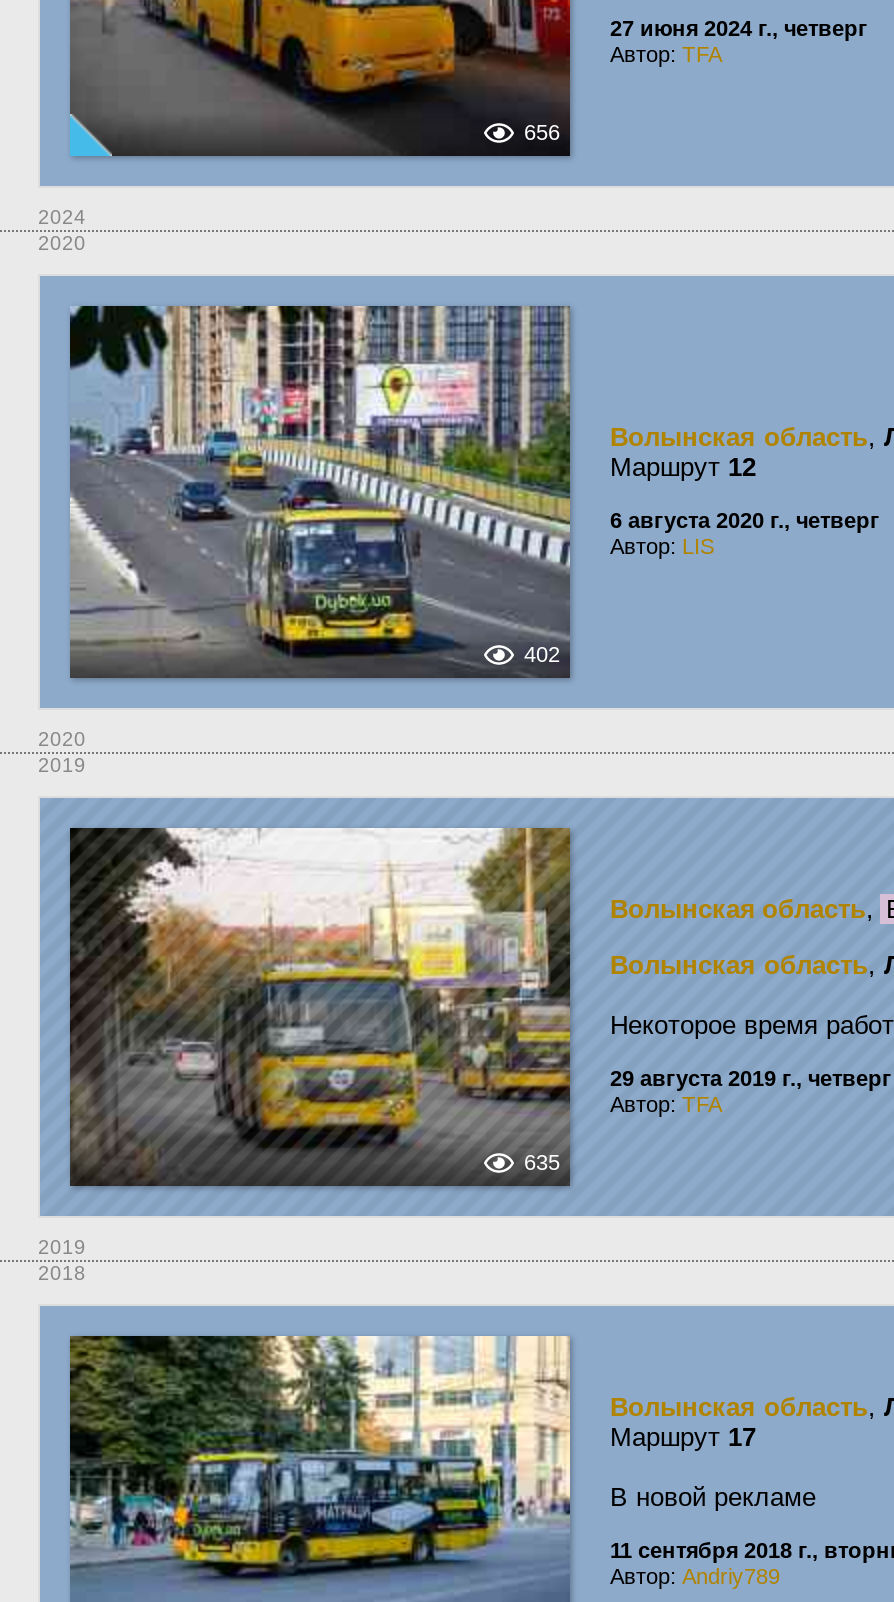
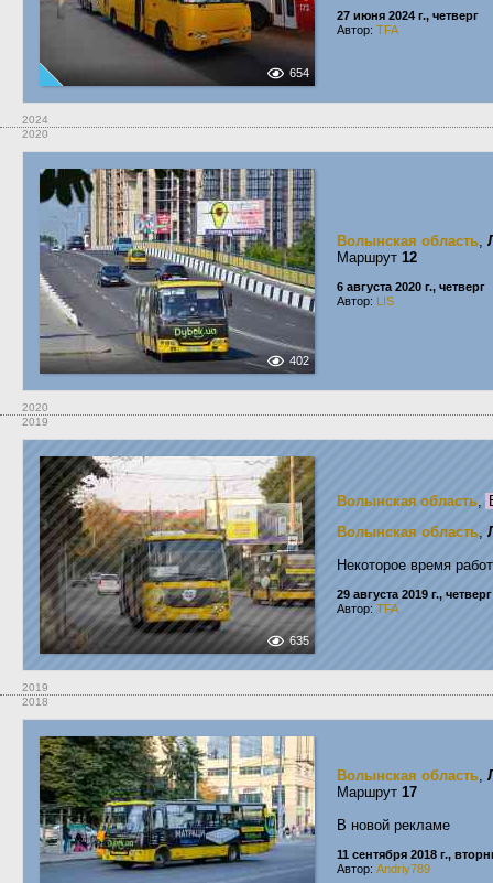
- 656
+ 654
